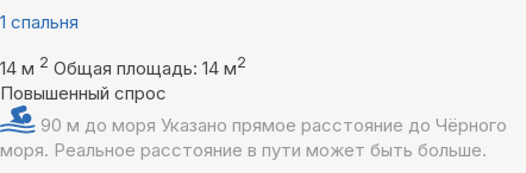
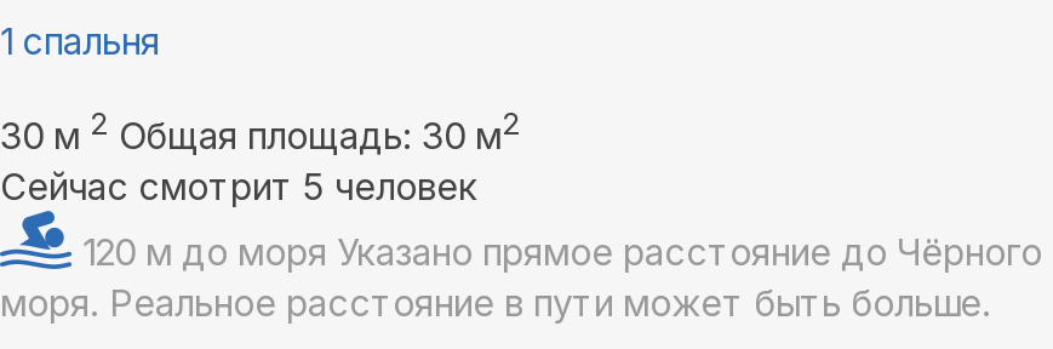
- 14 м 2 Общая площадь: 14 м2
- Повышенный спрос
- 90 м до моря Указано прямое расстояние до Чёрного
+ 30 м 2 Общая площадь: 30 м2
+ Сейчас смотрит 5 человек
+ 120 м до моря Указано прямое расстояние до Чёрного
